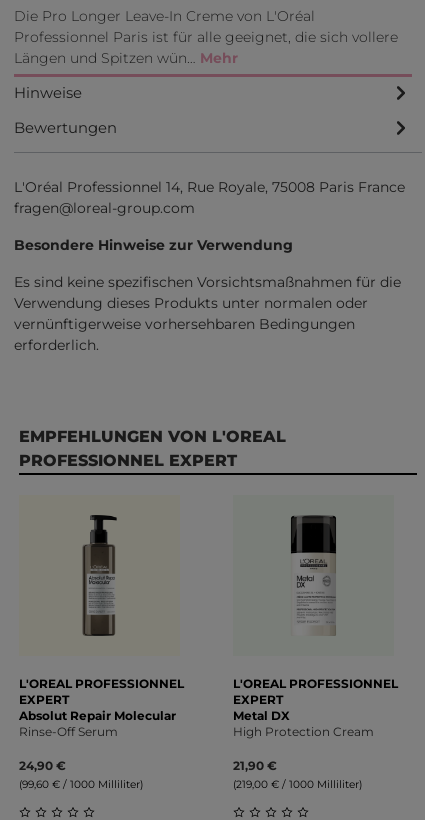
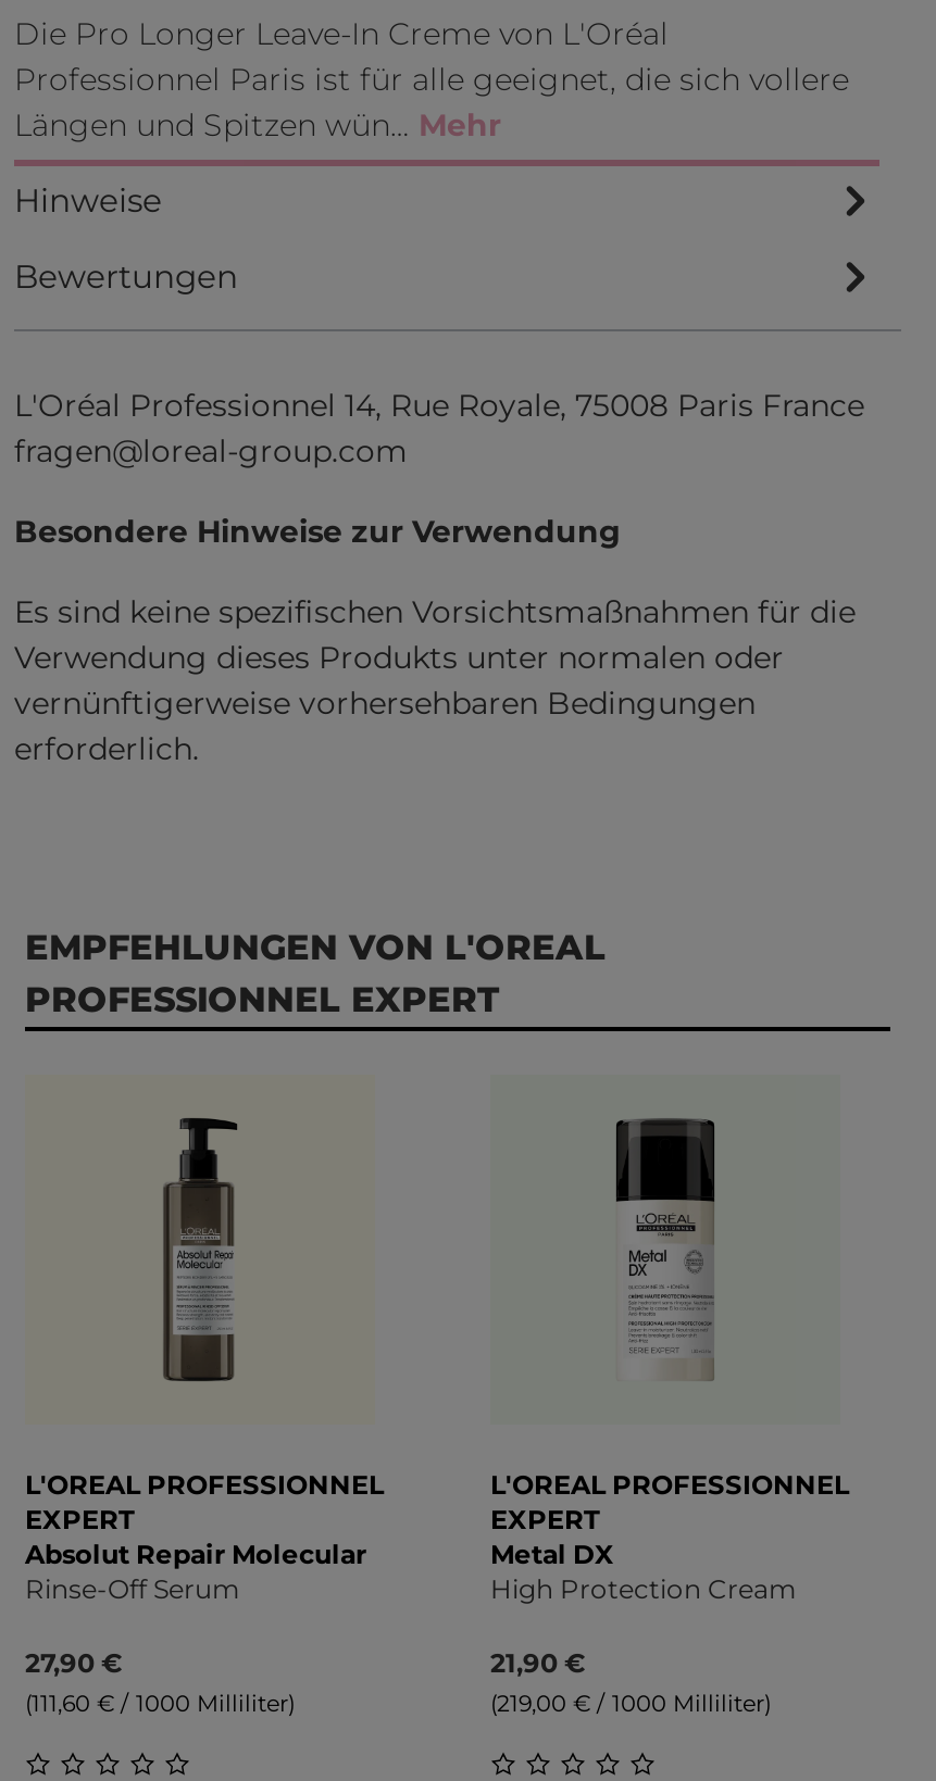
- 24,90 €
+ 27,90 €

- (99,60 € / 1000 Milliliter)
+ (111,60 € / 1000 Milliliter)
